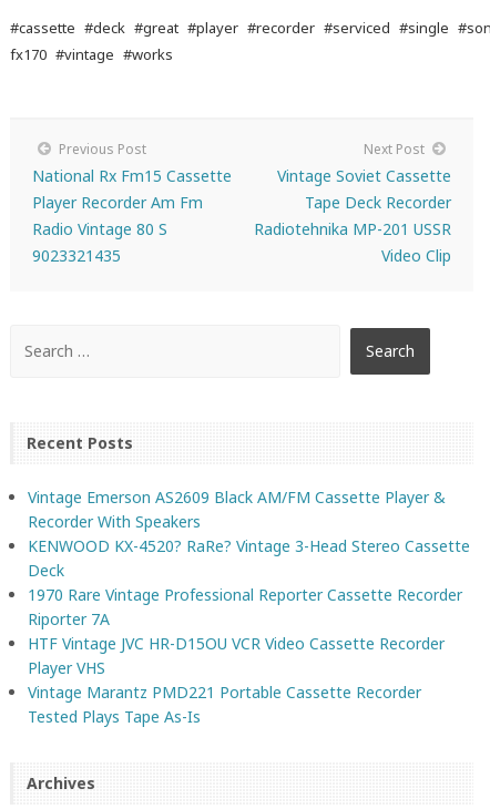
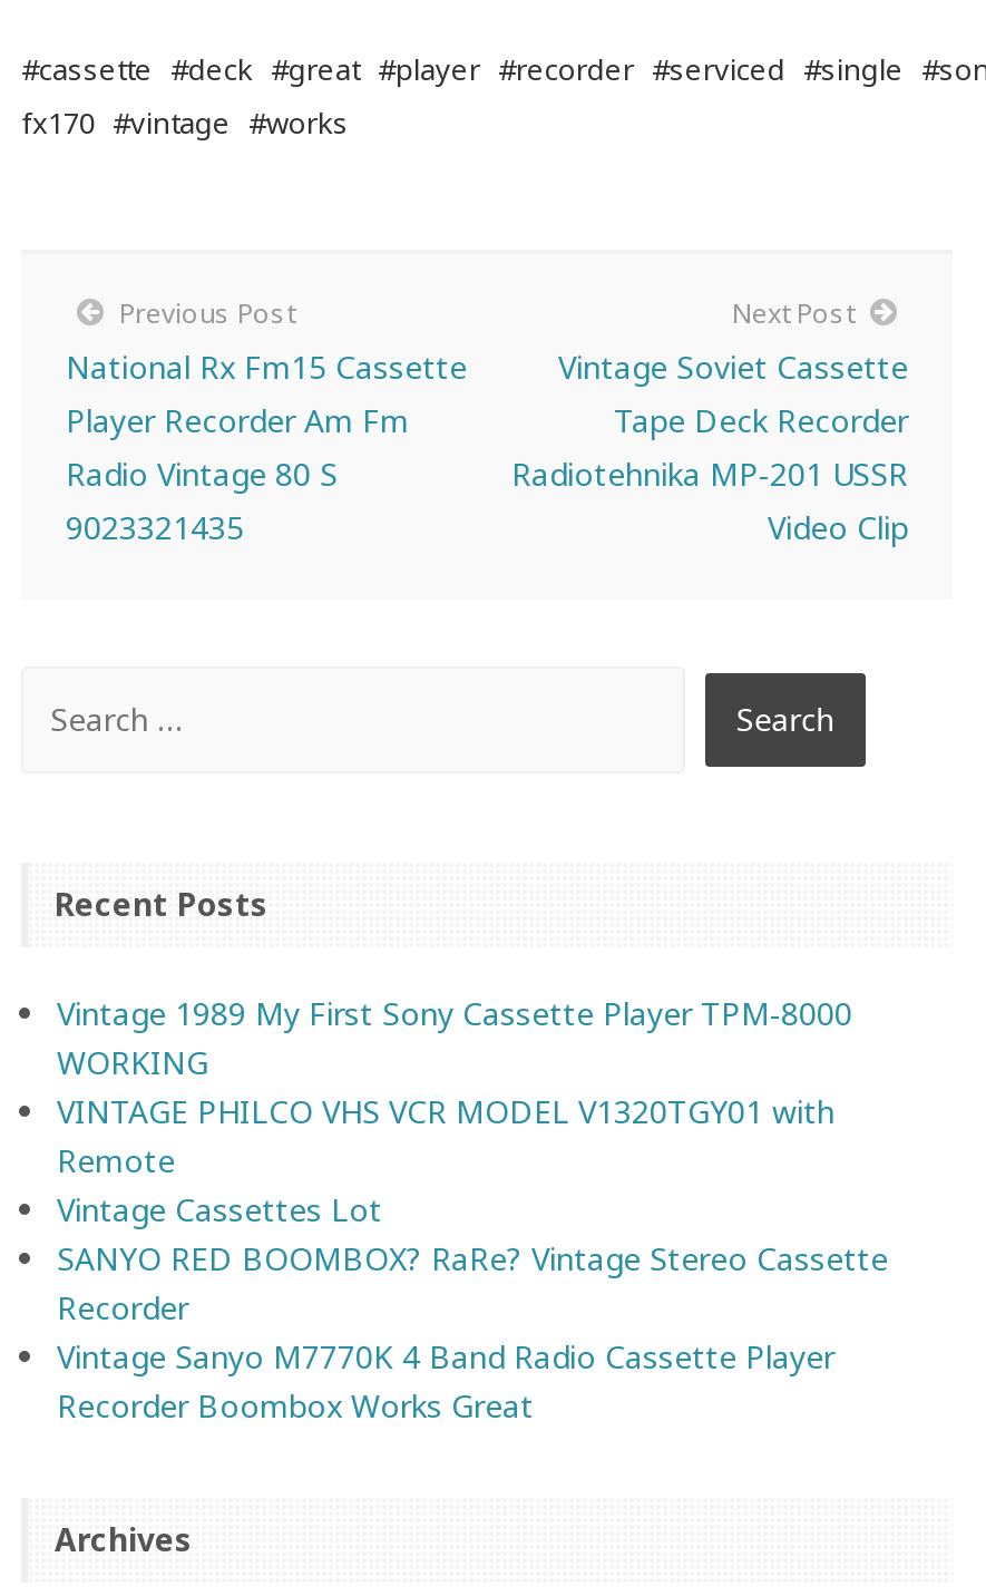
- Vintage Emerson AS2609 Black AM/FM Cassette Player &
- Recorder With Speakers
- KENWOOD KX-4520? RaRe? Vintage 3-Head Stereo Cassette
- Deck
- 1970 Rare Vintage Professional Reporter Cassette Recorder
- Riporter 7A
- HTF Vintage JVC HR-D15OU VCR Video Cassette Recorder
- Player VHS
- Vintage Marantz PMD221 Portable Cassette Recorder
- Tested Plays Tape As-Is
+ Vintage 1989 My First Sony Cassette Player TPM-8000
+ WORKING
+ VINTAGE PHILCO VHS VCR MODEL V1320TGY01 with
+ Remote
+ Vintage Cassettes Lot
+ SANYO RED BOOMBOX? RaRe? Vintage Stereo Cassette
+ Recorder
+ Vintage Sanyo M7770K 4 Band Radio Cassette Player
+ Recorder Boombox Works Great
